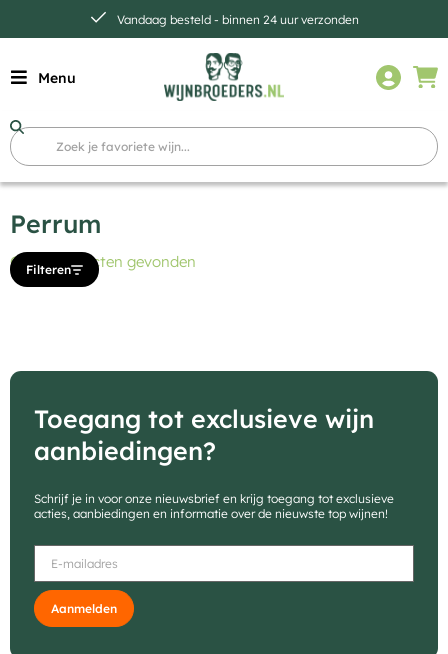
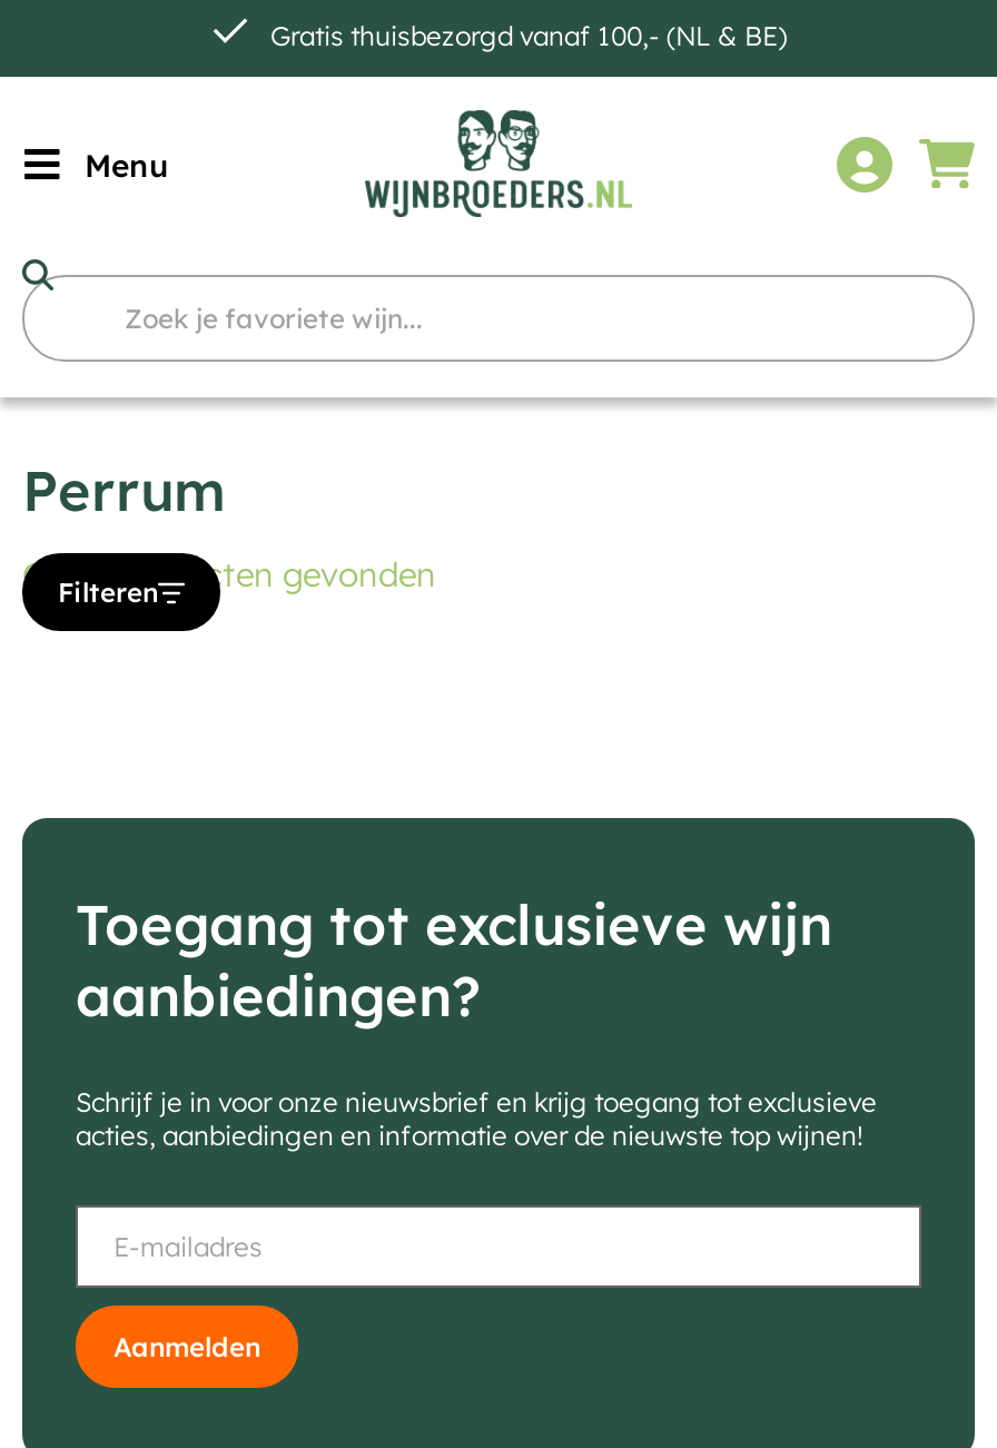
- Vandaag besteld - binnen 24 uur verzonden
+ Gratis thuisbezorgd vanaf 100,- (NL & BE)
